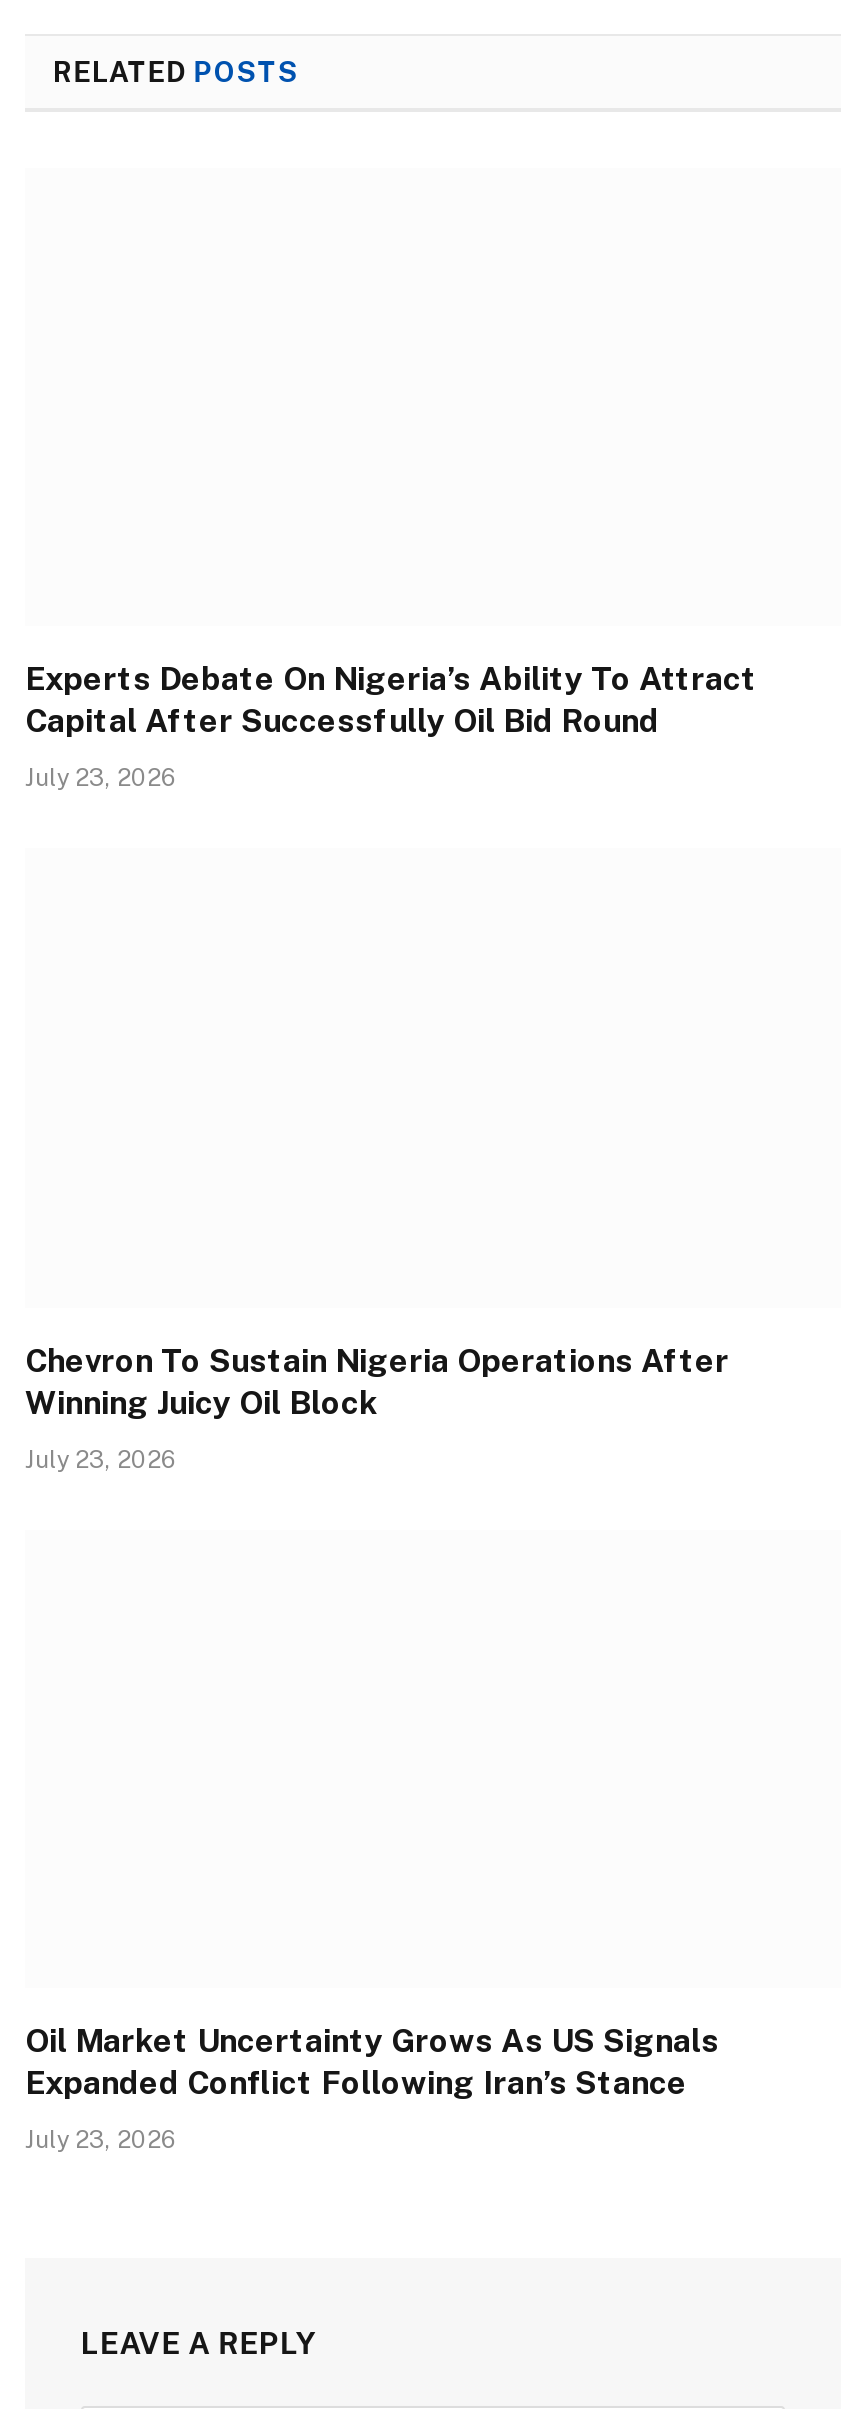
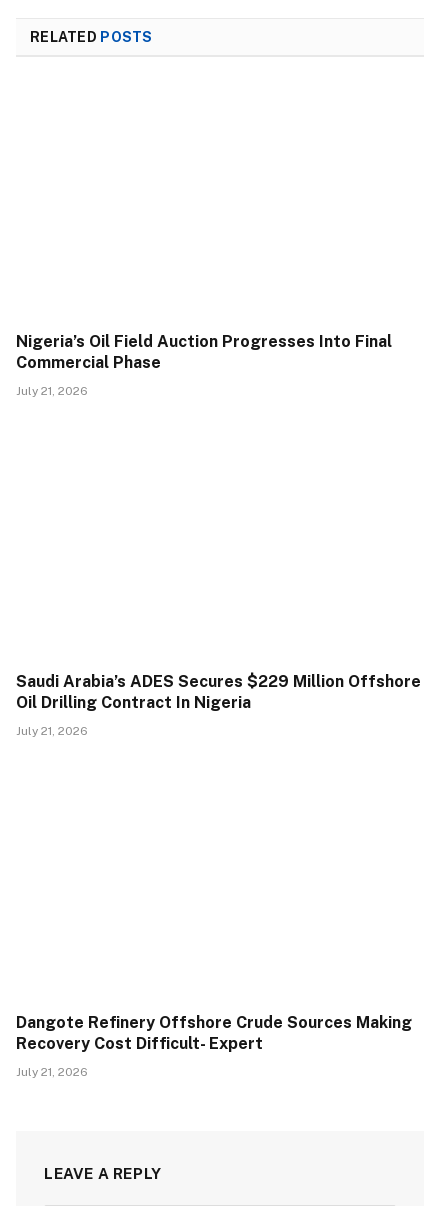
- Experts Debate On Nigeria’s Ability To Attract
- Capital After Successfully Oil Bid Round
+ Nigeria’s Oil Field Auction Progresses Into Final
+ Commercial Phase

- July 23, 2026
+ July 21, 2026

- Chevron To Sustain Nigeria Operations After
- Winning Juicy Oil Block
+ Saudi Arabia’s ADES Secures $229 Million Offshore
+ Oil Drilling Contract In Nigeria

- July 23, 2026
+ July 21, 2026

- Oil Market Uncertainty Grows As US Signals
- Expanded Conflict Following Iran’s Stance
+ Dangote Refinery Offshore Crude Sources Making
+ Recovery Cost Difficult- Expert

- July 23, 2026
+ July 21, 2026
